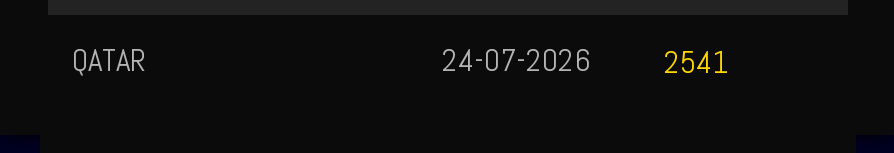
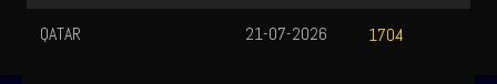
- 24-07-2026
+ 21-07-2026

- 2541
+ 1704
